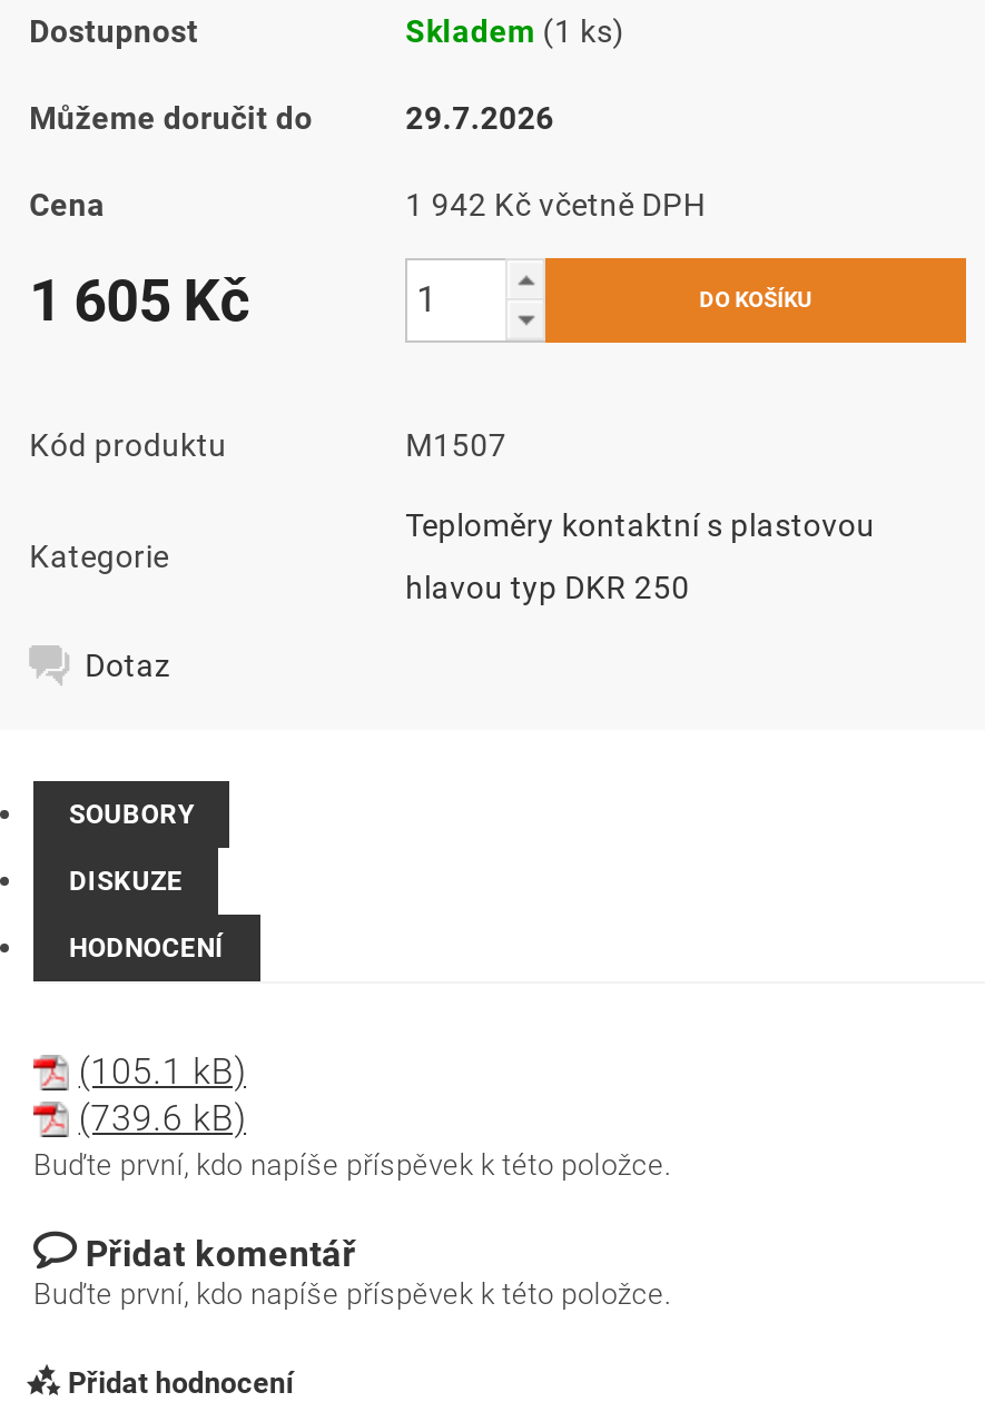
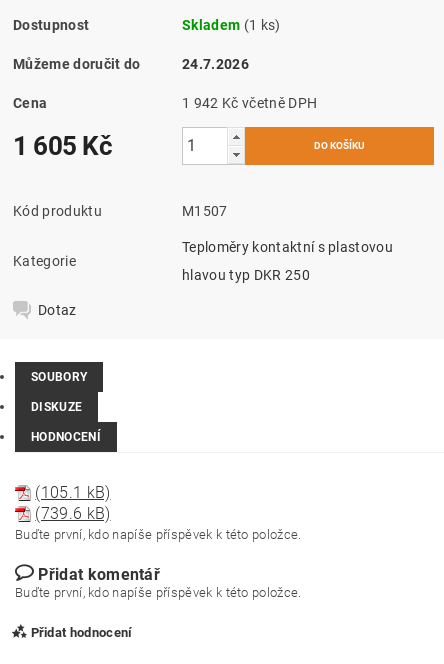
- 29.7.2026
+ 24.7.2026
